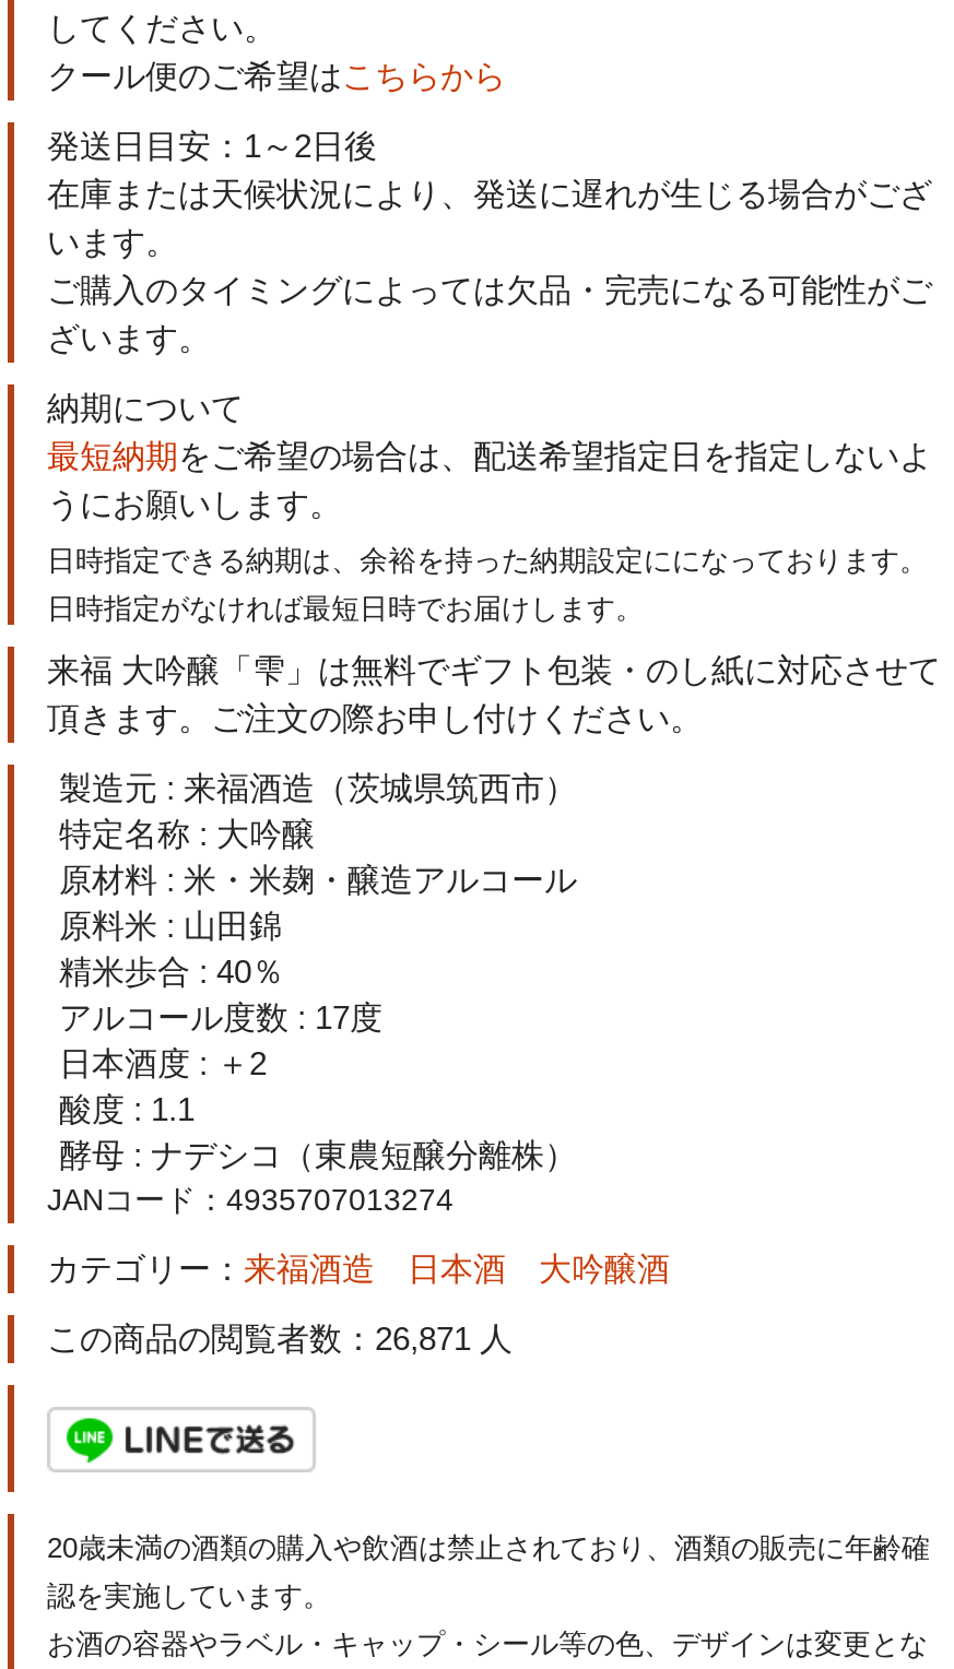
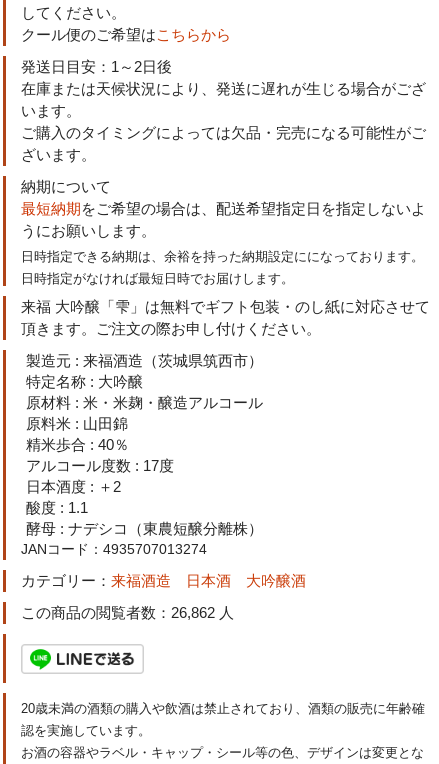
- この商品の閲覧者数：26,871 人
+ この商品の閲覧者数：26,862 人
